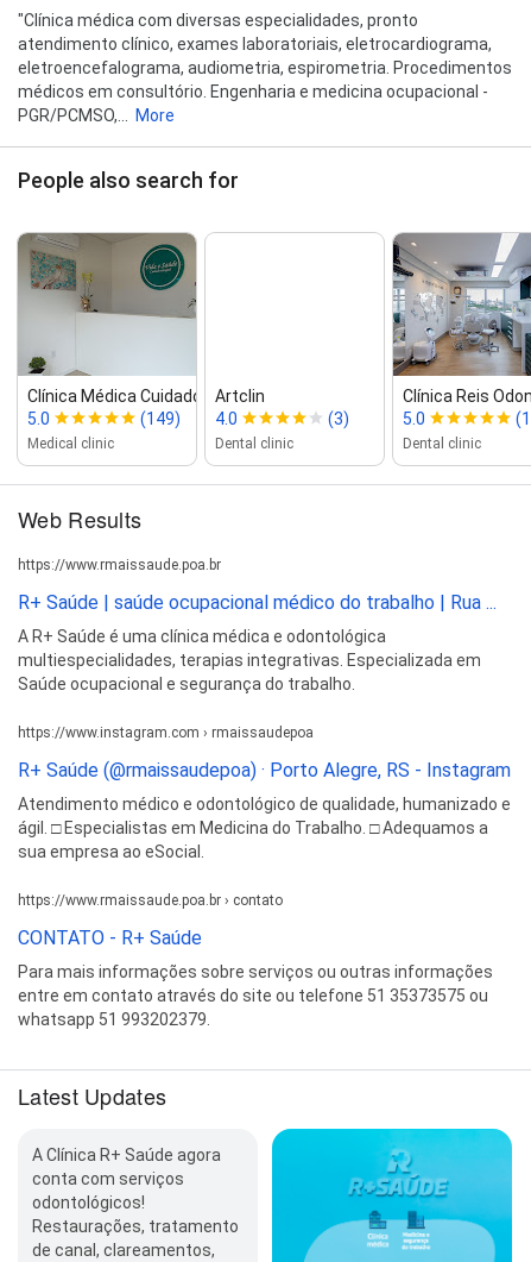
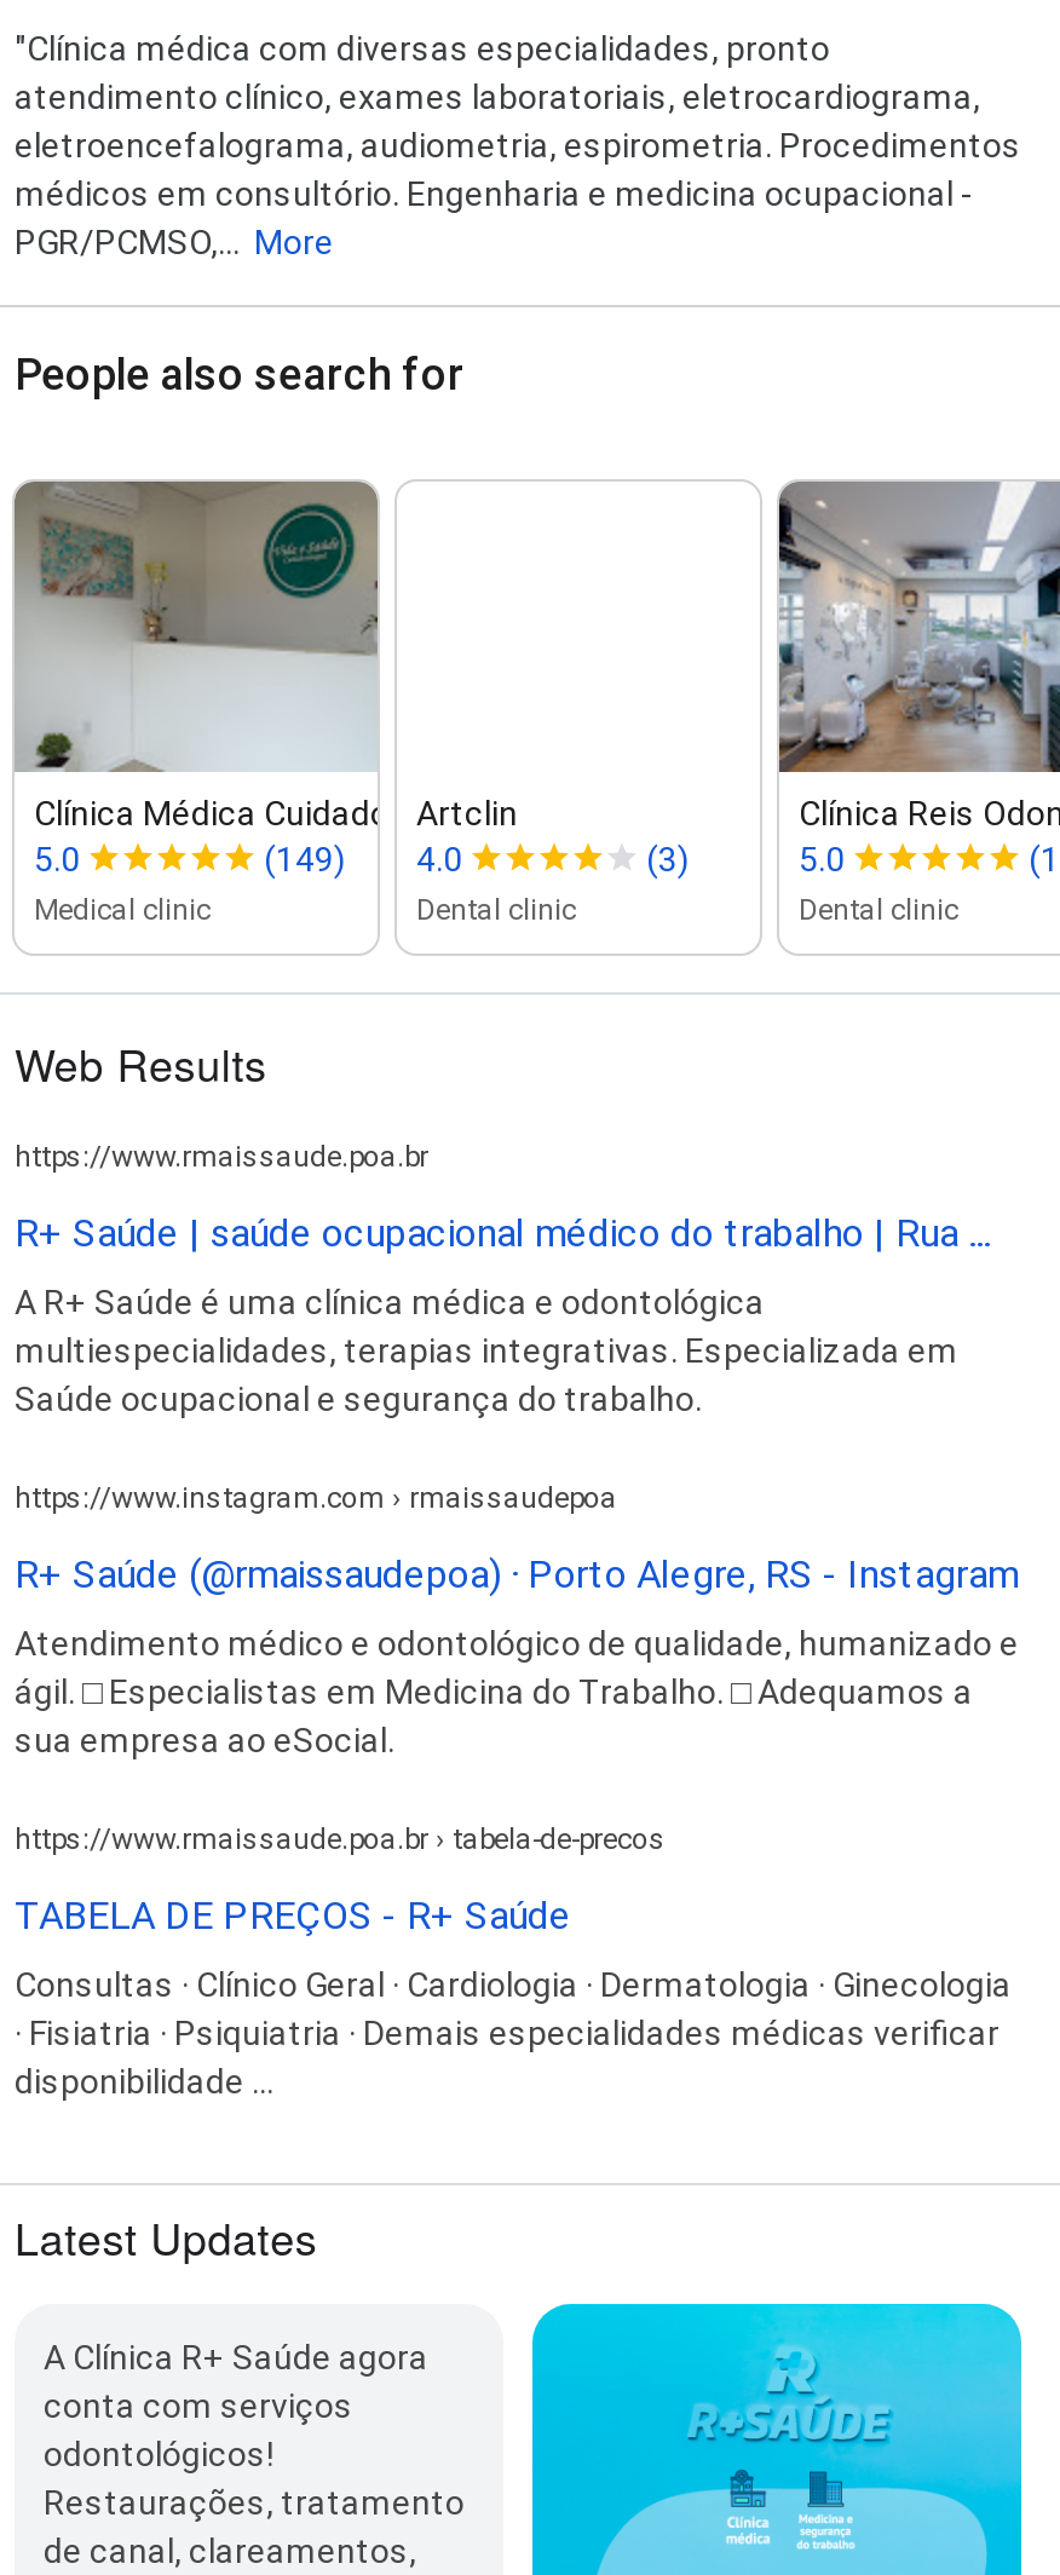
- https://www.rmaissaude.poa.br › contato
+ https://www.rmaissaude.poa.br › tabela-de-precos

- CONTATO - R+ Saúde
+ TABELA DE PREÇOS - R+ Saúde

- Para mais informações sobre serviços ou outras informações
- entre em contato através do site ou telefone 51 35373575 ou
- whatsapp 51 993202379.
+ Consultas · Clínico Geral · Cardiologia · Dermatologia · Ginecologia
+ · Fisiatria · Psiquiatria · Demais especialidades médicas verificar
+ disponibilidade ...
